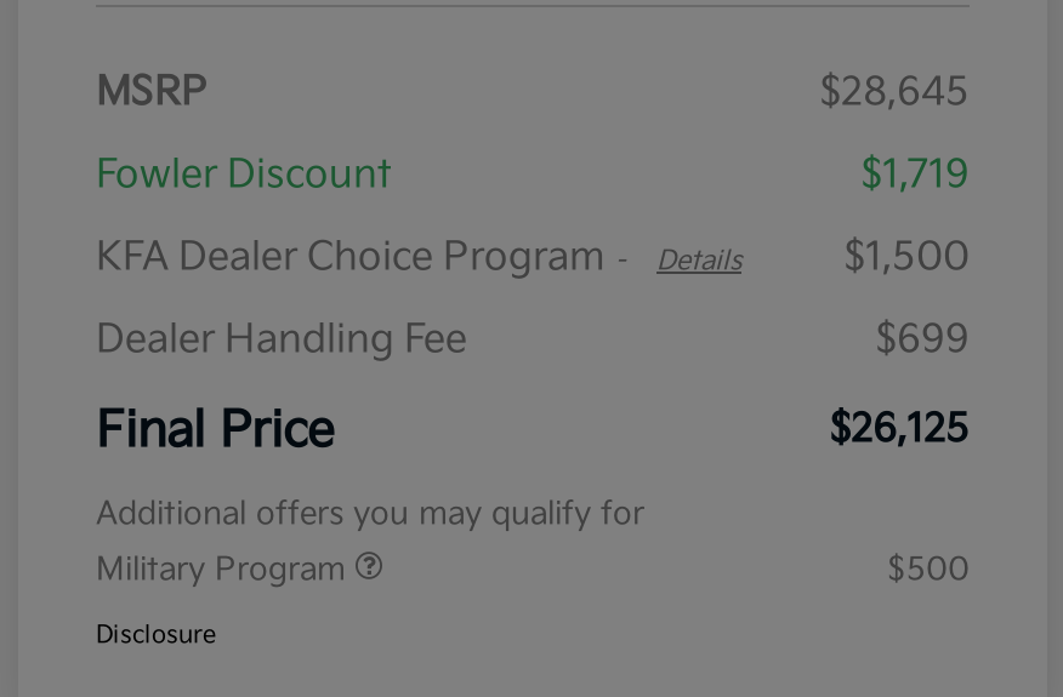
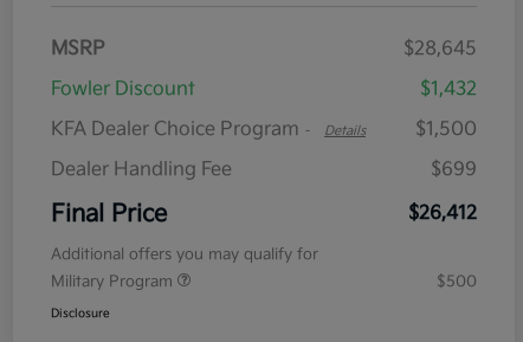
- $1,719
+ $1,432

- $26,125
+ $26,412
